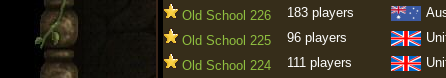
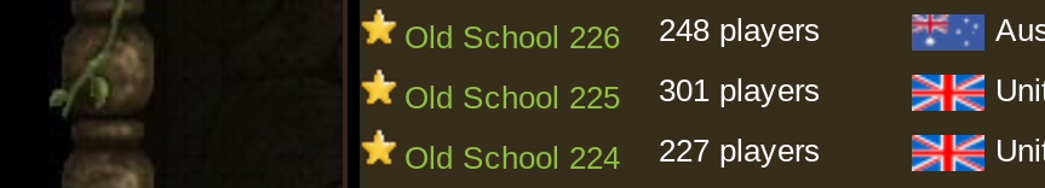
- Old School 226 183 players
+ Old School 226 248 players

- Old School 225 96 players
+ Old School 225 301 players

- Old School 224 111 players
+ Old School 224 227 players
